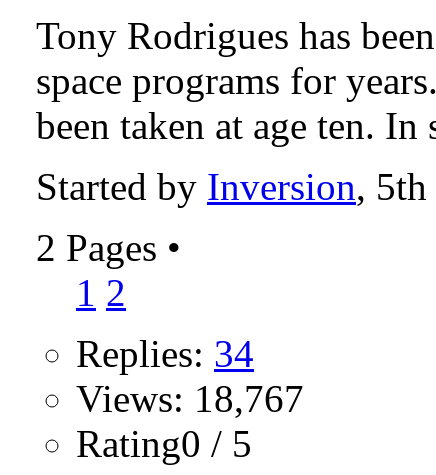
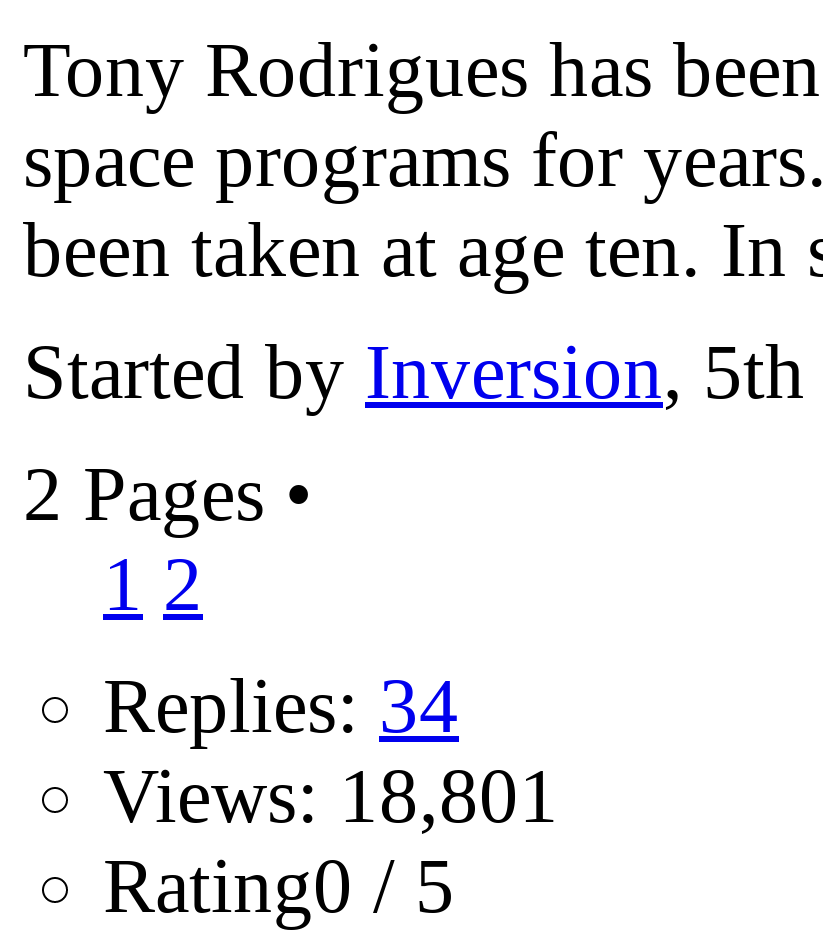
- Views: 18,767
+ Views: 18,801
